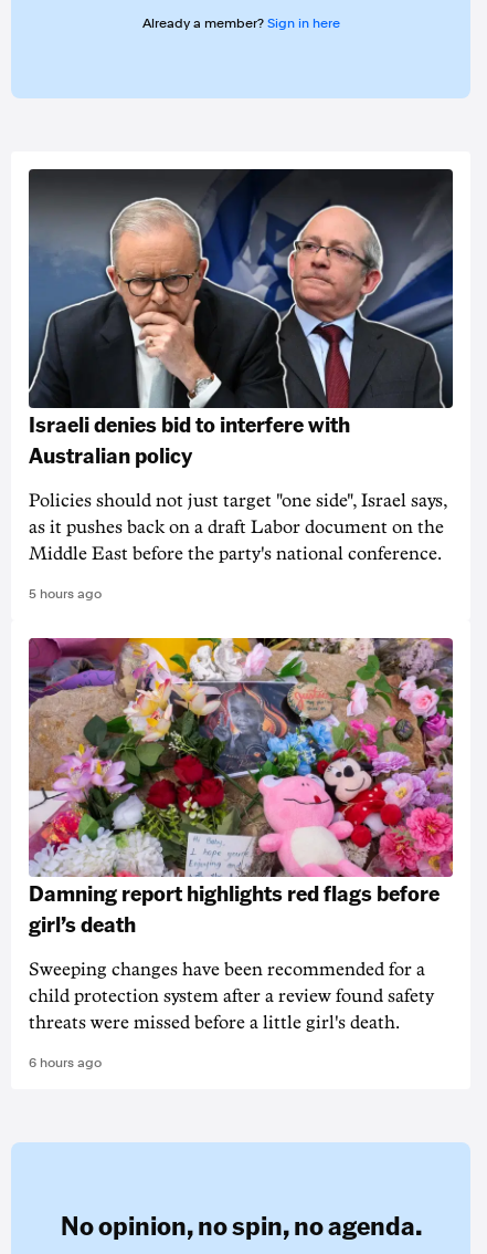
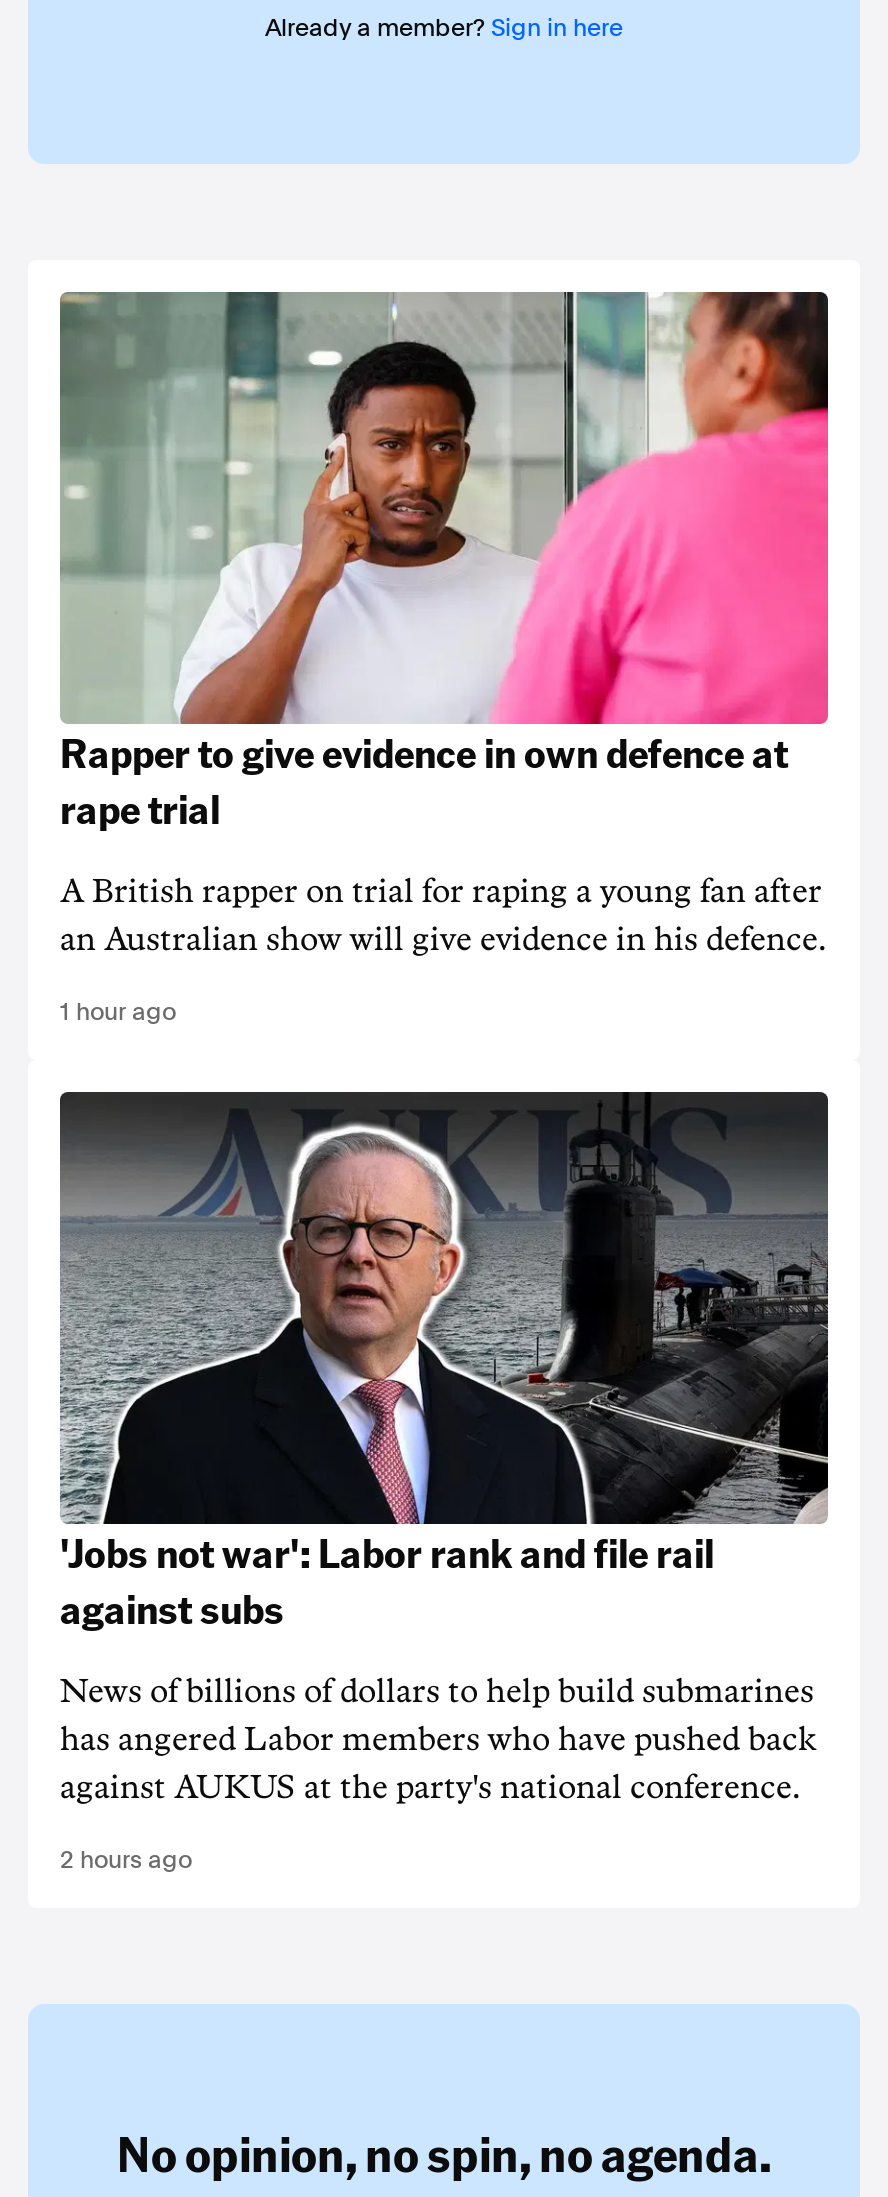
- [image]
- Israeli denies bid to interfere with
- Australian policy
- Policies should not just target "one side", Israel says,
- as it pushes back on a draft Labor document on the
- Middle East before the party's national conference.
- 5 hours ago
+ [image]
+ Rapper to give evidence in own defence at
+ rape trial
+ A British rapper on trial for raping a young fan after
+ an Australian show will give evidence in his defence.
+ 1 hour ago

- [image]
- Damning report highlights red flags before
- girl’s death
- Sweeping changes have been recommended for a
- child protection system after a review found safety
- threats were missed before a little girl's death.
- 6 hours ago
+ [image]
+ 'Jobs not war': Labor rank and file rail
+ against subs
+ News of billions of dollars to help build submarines
+ has angered Labor members who have pushed back
+ against AUKUS at the party's national conference.
+ 2 hours ago
